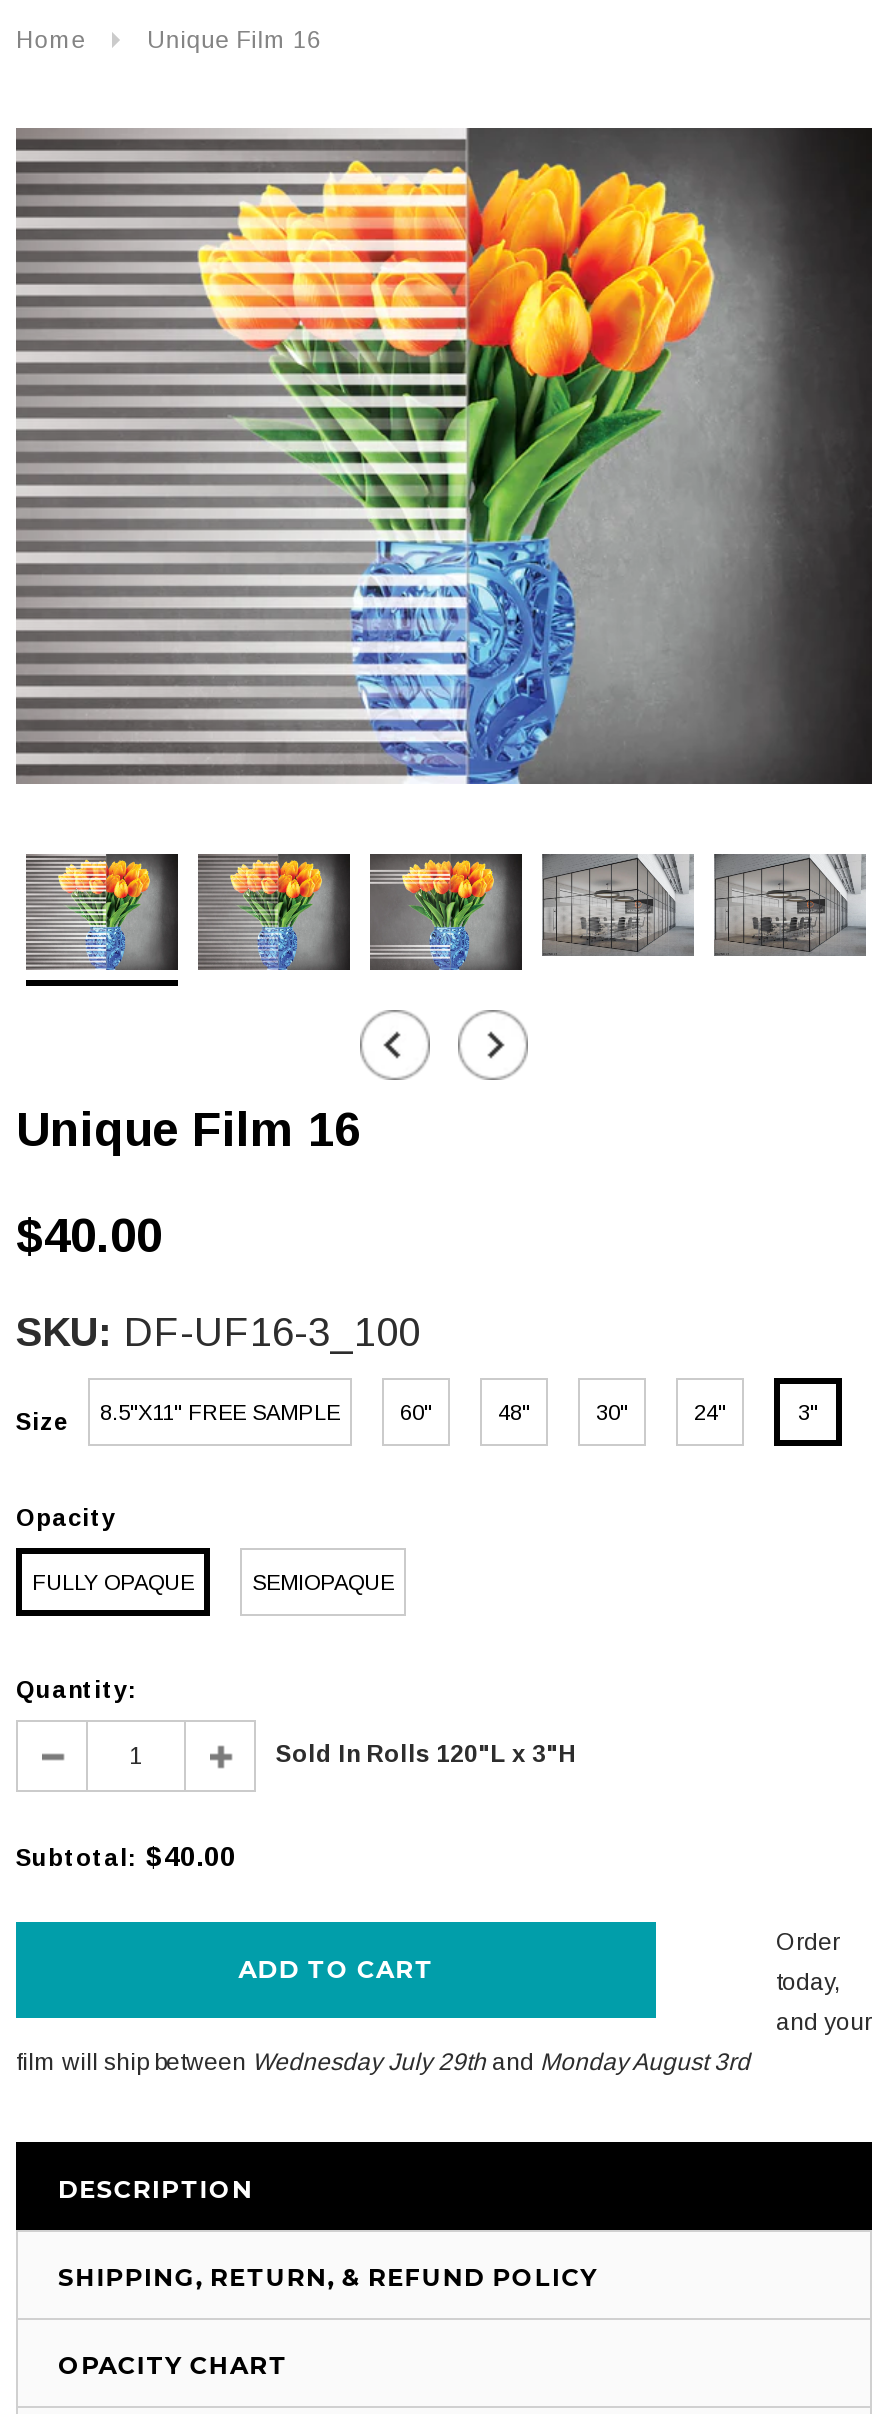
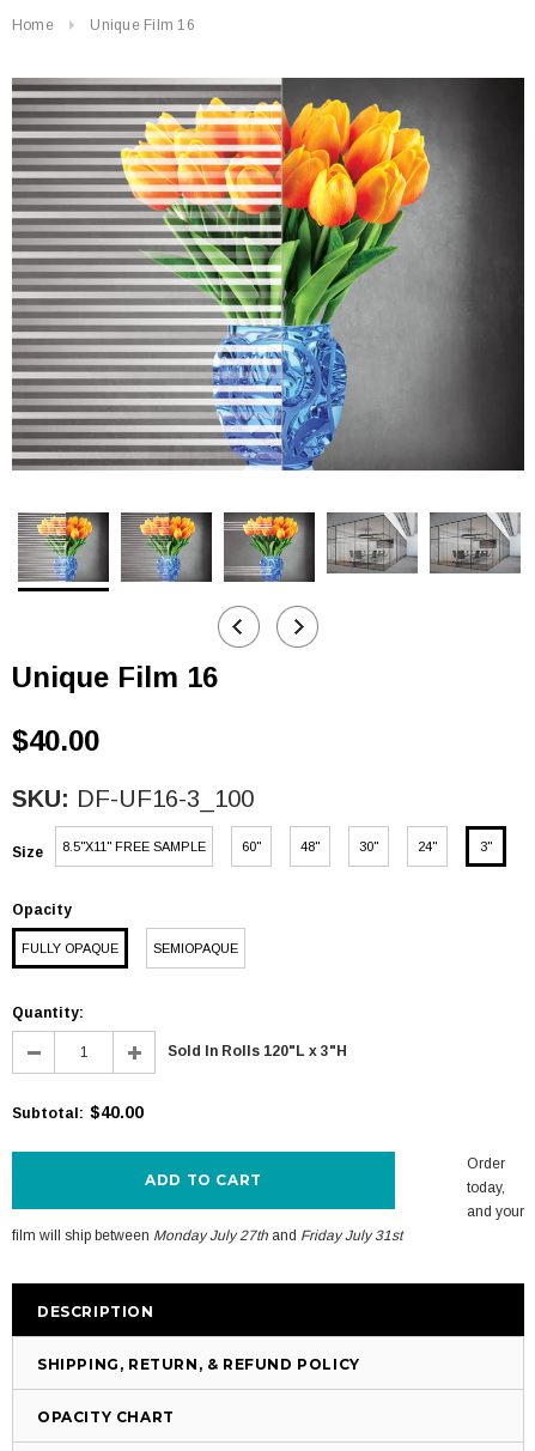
- film will ship between Wednesday July 29th and Monday August 3rd
+ film will ship between Monday July 27th and Friday July 31st
